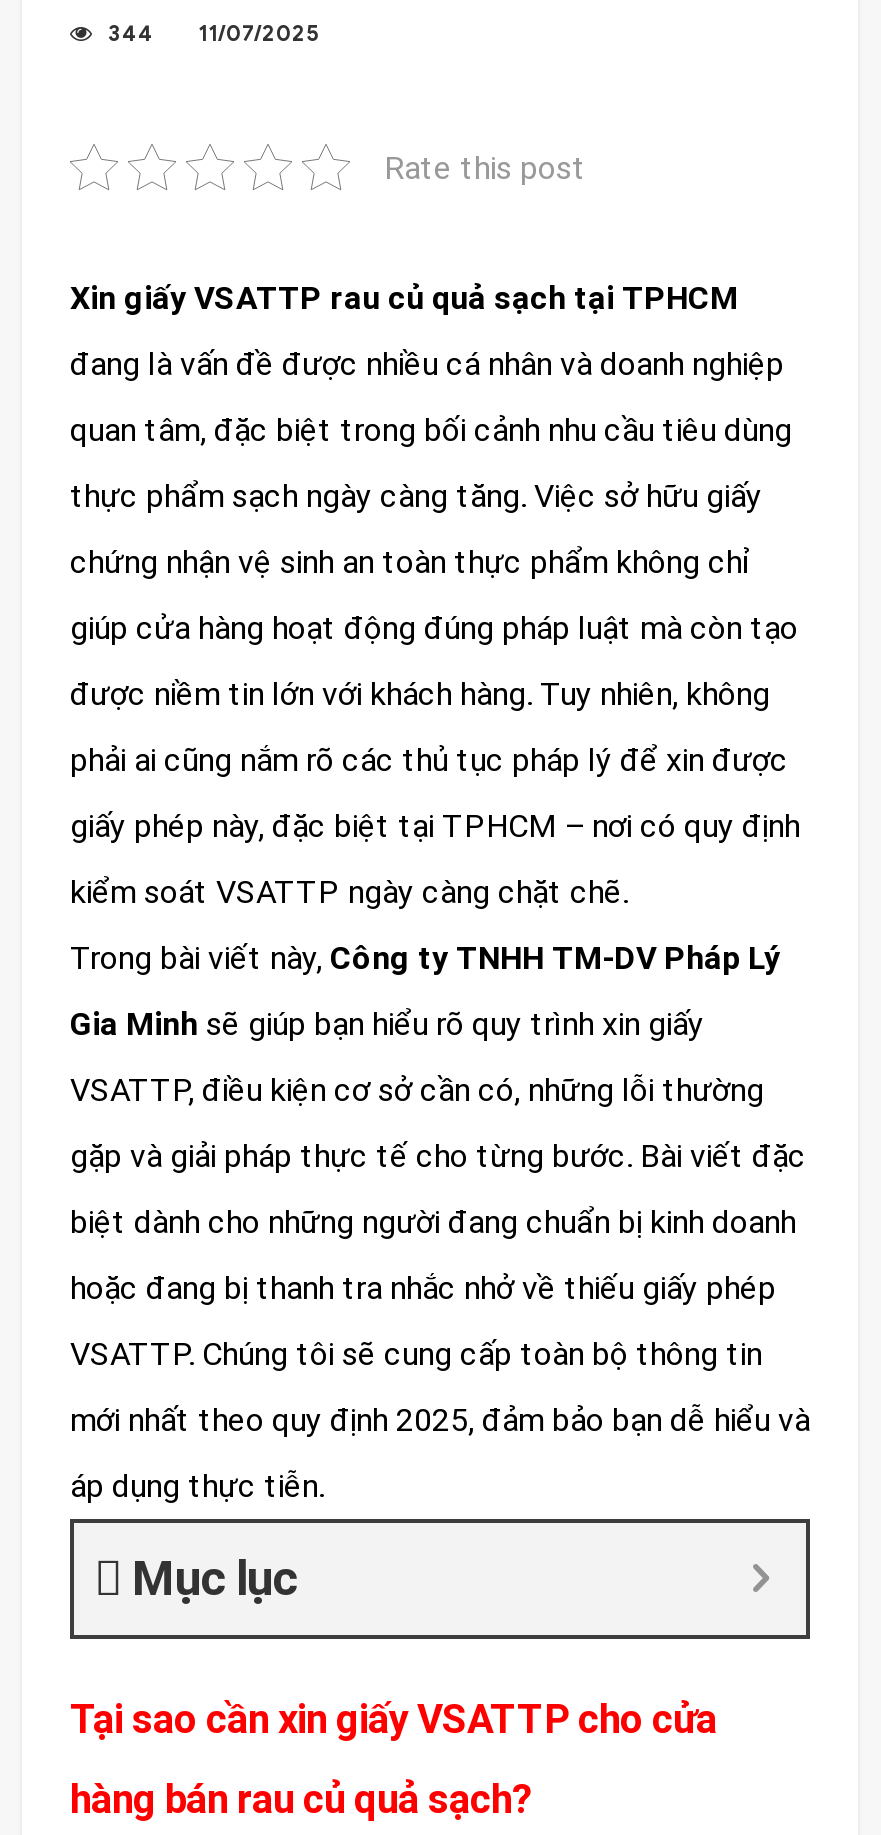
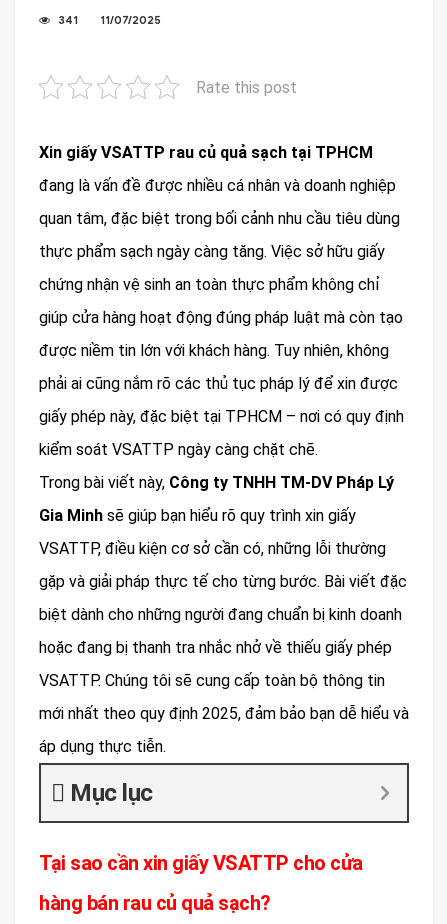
- 344 11/07/2025
+ 341 11/07/2025
